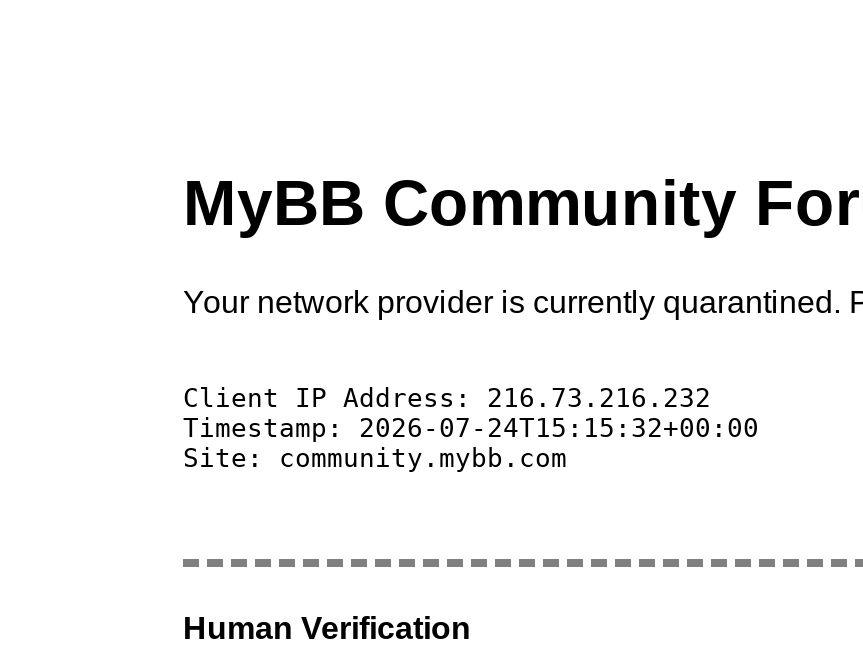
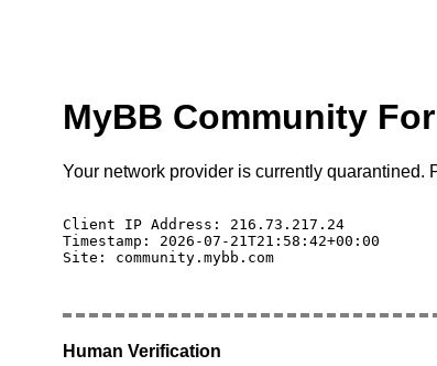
- Client IP Address: 216.73.216.232
+ Client IP Address: 216.73.217.24

- Timestamp: 2026-07-24T15:15:32+00:00
+ Timestamp: 2026-07-21T21:58:42+00:00
